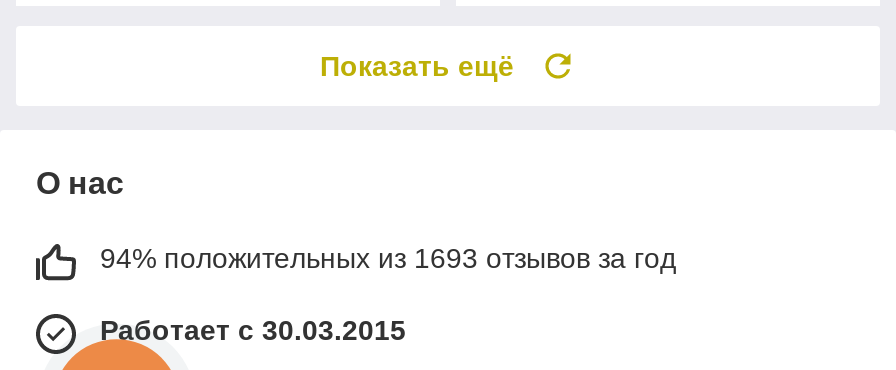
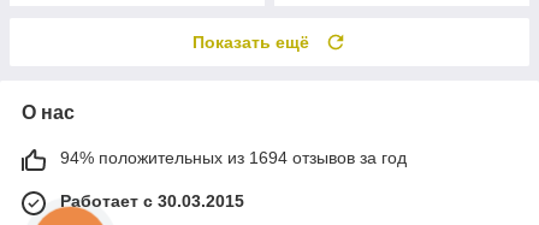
- 94% положительных из 1693 отзывов за год
+ 94% положительных из 1694 отзывов за год
